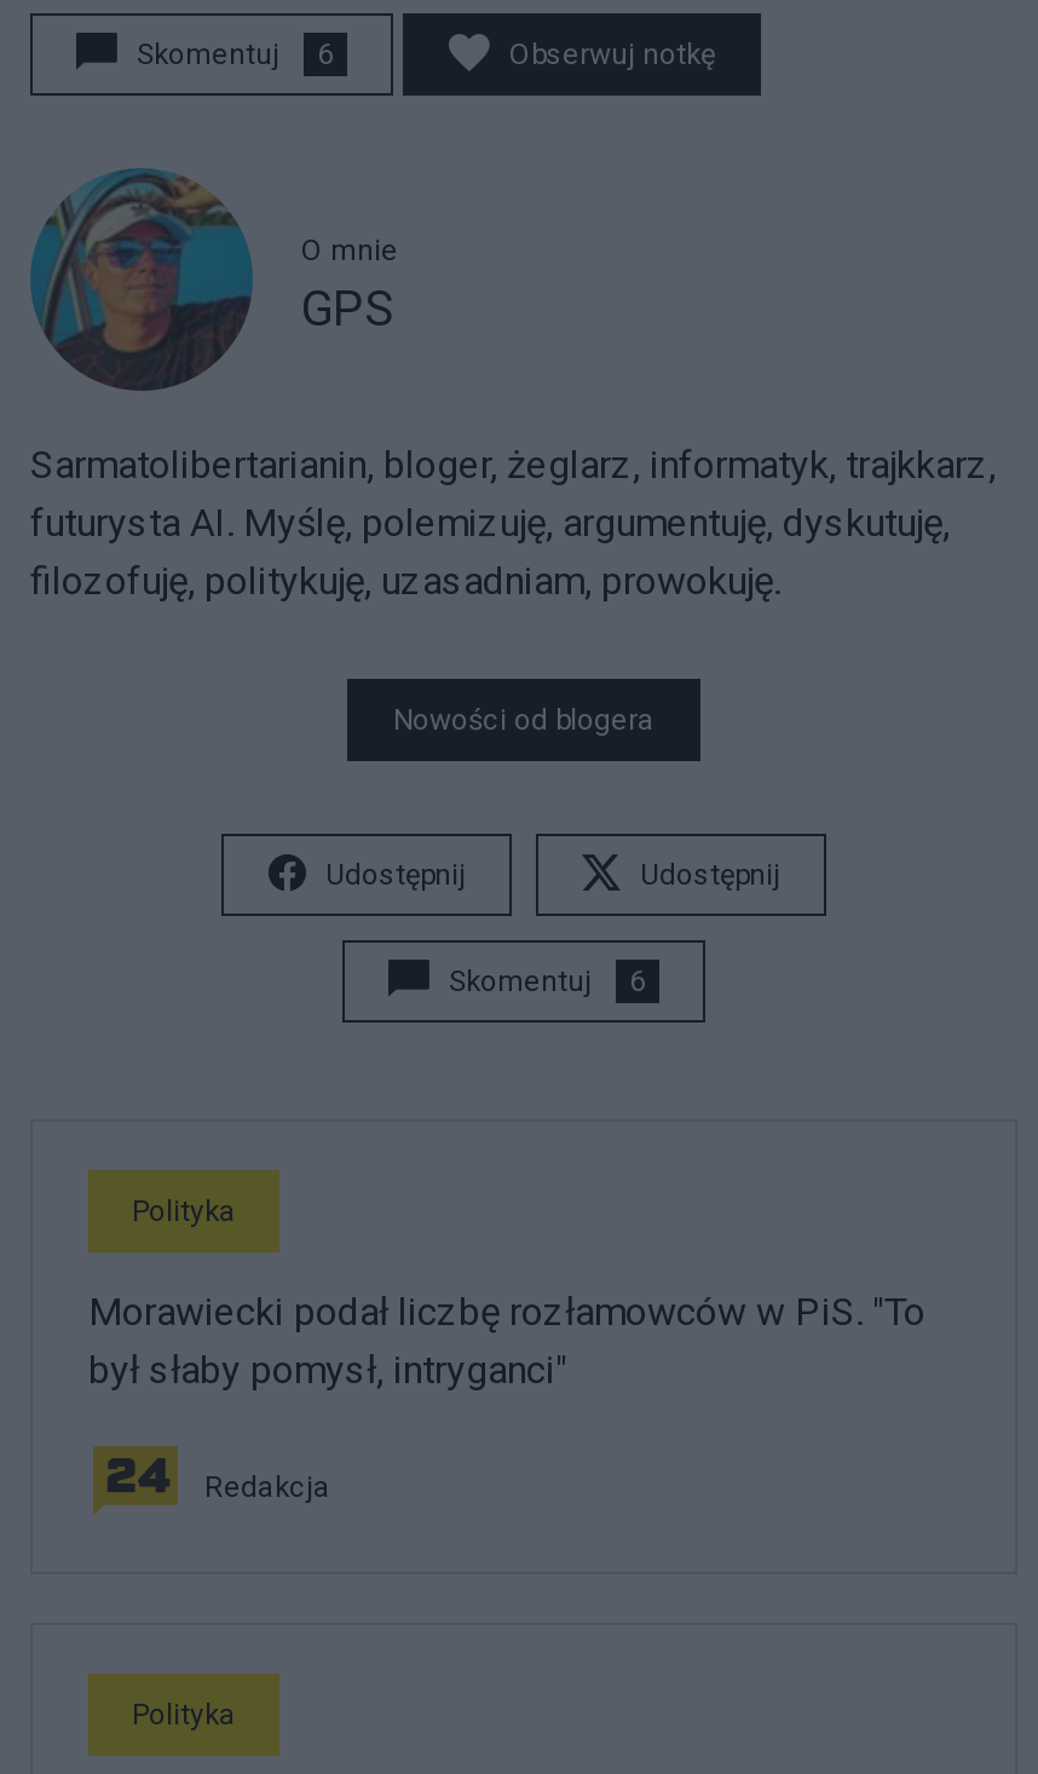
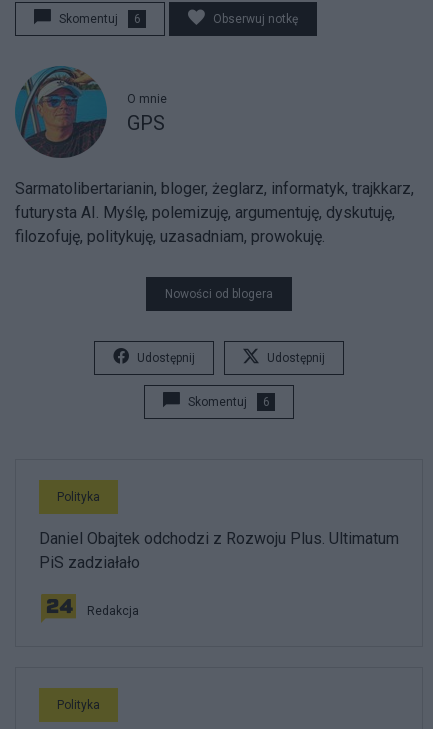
- Morawiecki podał liczbę rozłamowców w PiS. "To
- był słaby pomysł, intryganci"
+ Daniel Obajtek odchodzi z Rozwoju Plus. Ultimatum
+ PiS zadziałało
